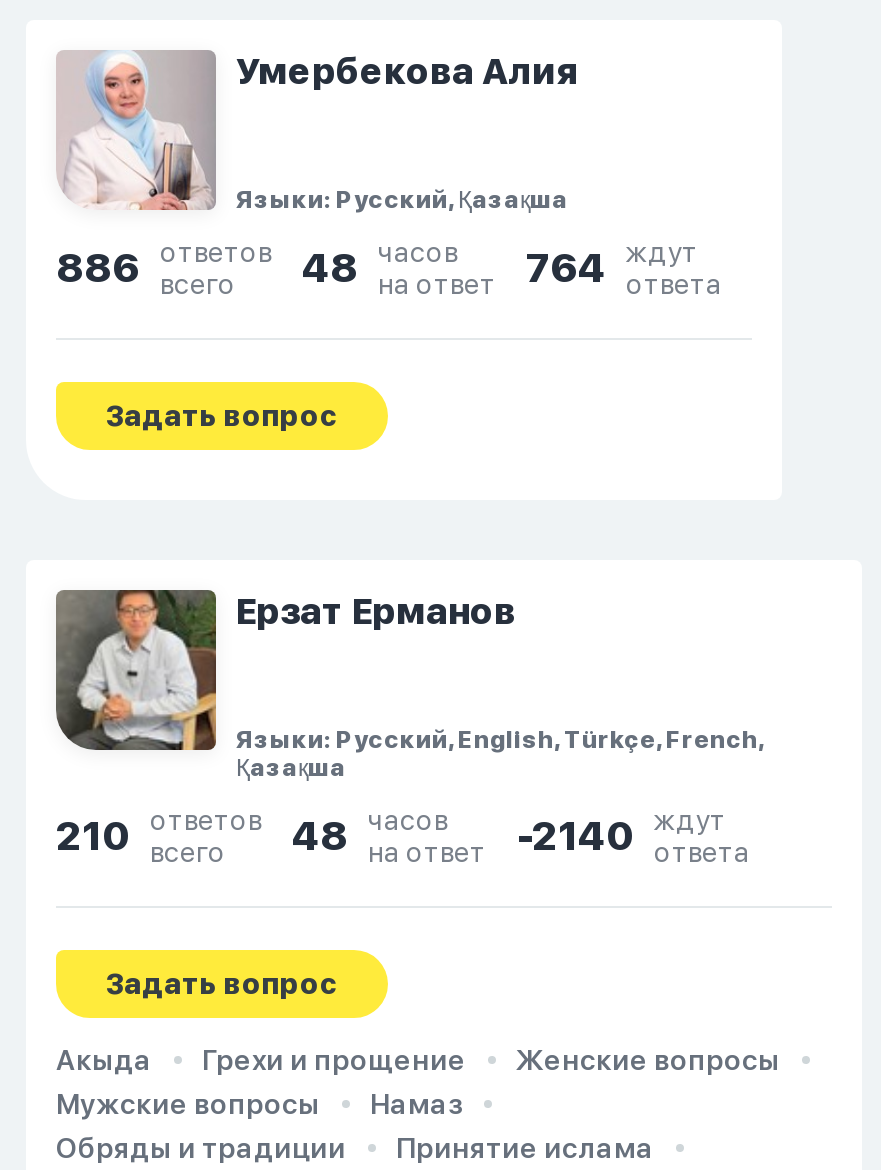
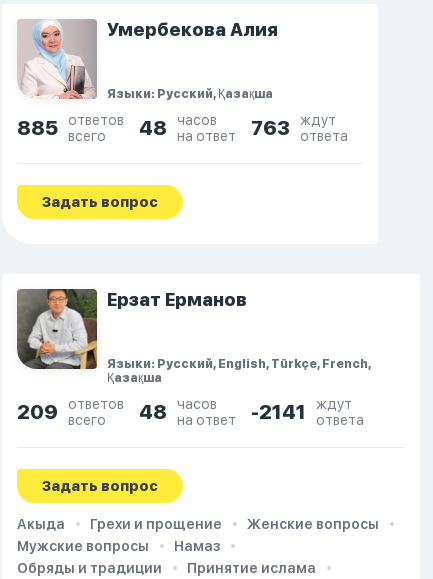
- 886
+ 885

- 764
+ 763

- 210
+ 209

- -2140
+ -2141
